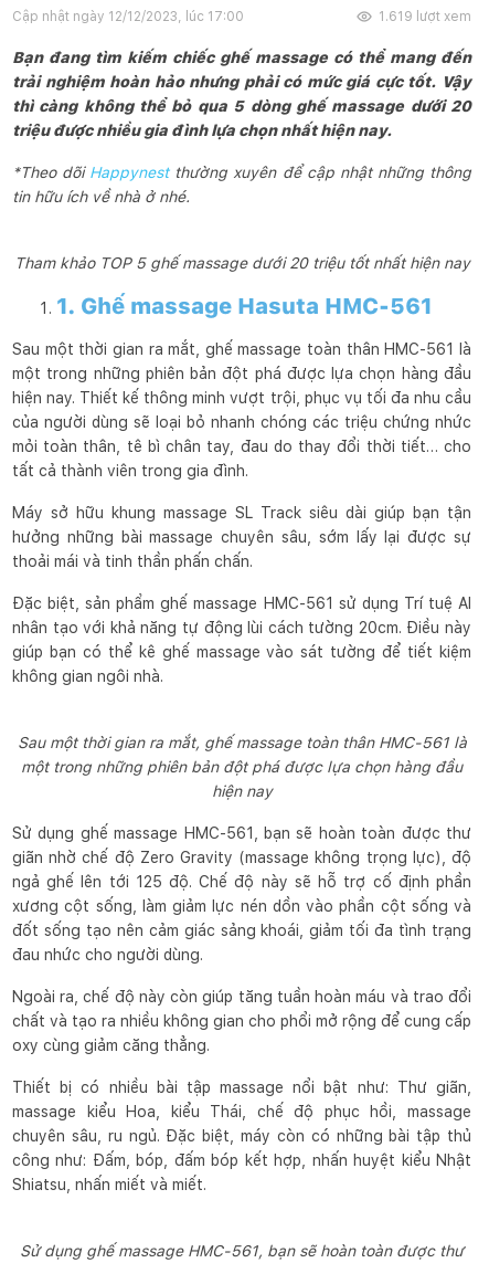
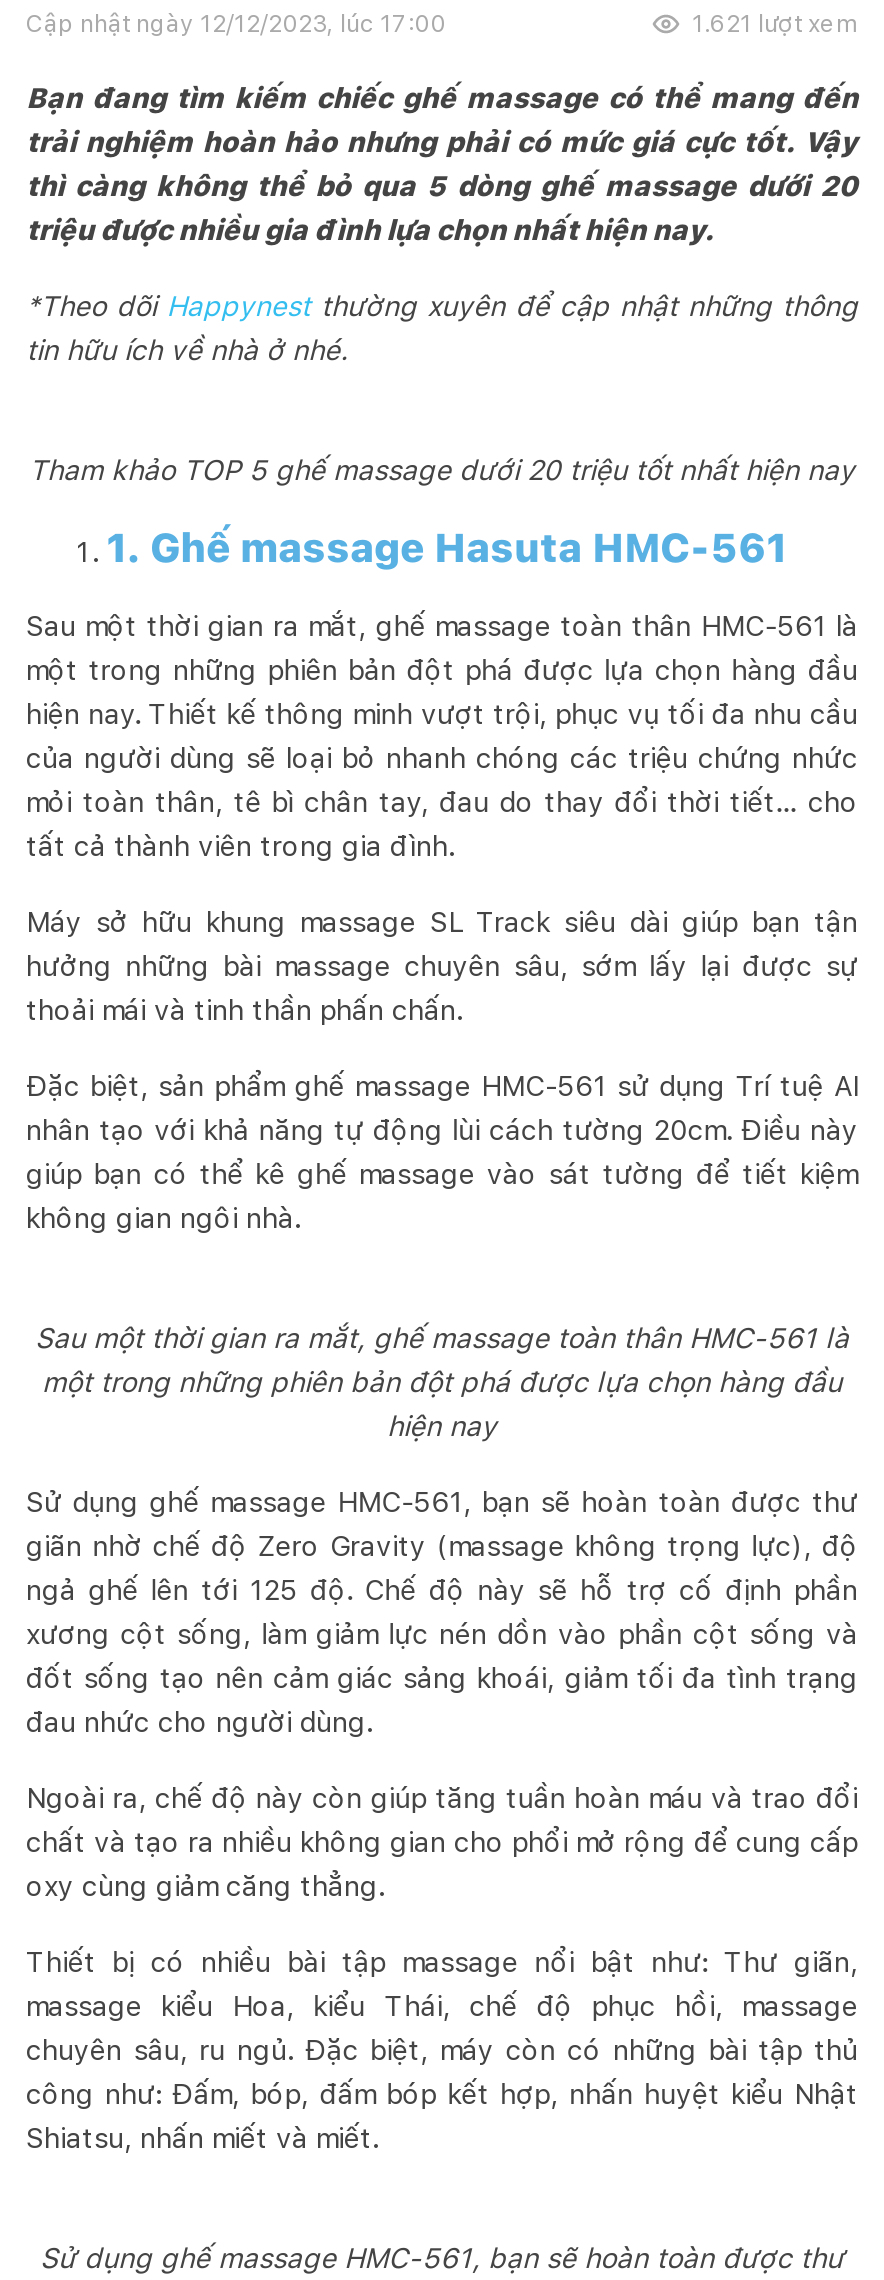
- 1.619 lượt xem
+ 1.621 lượt xem
